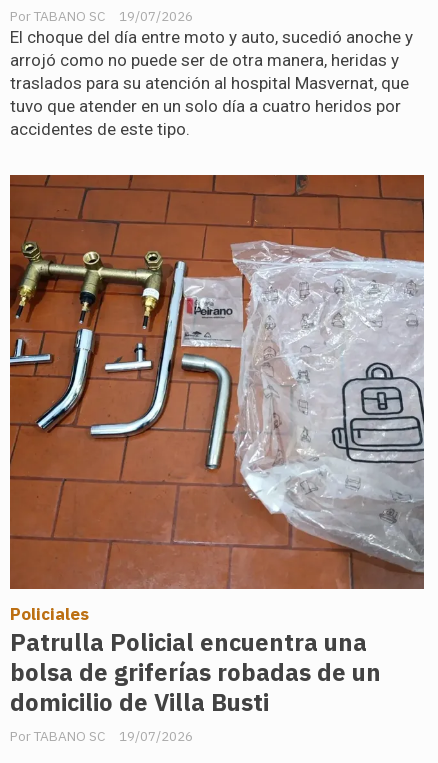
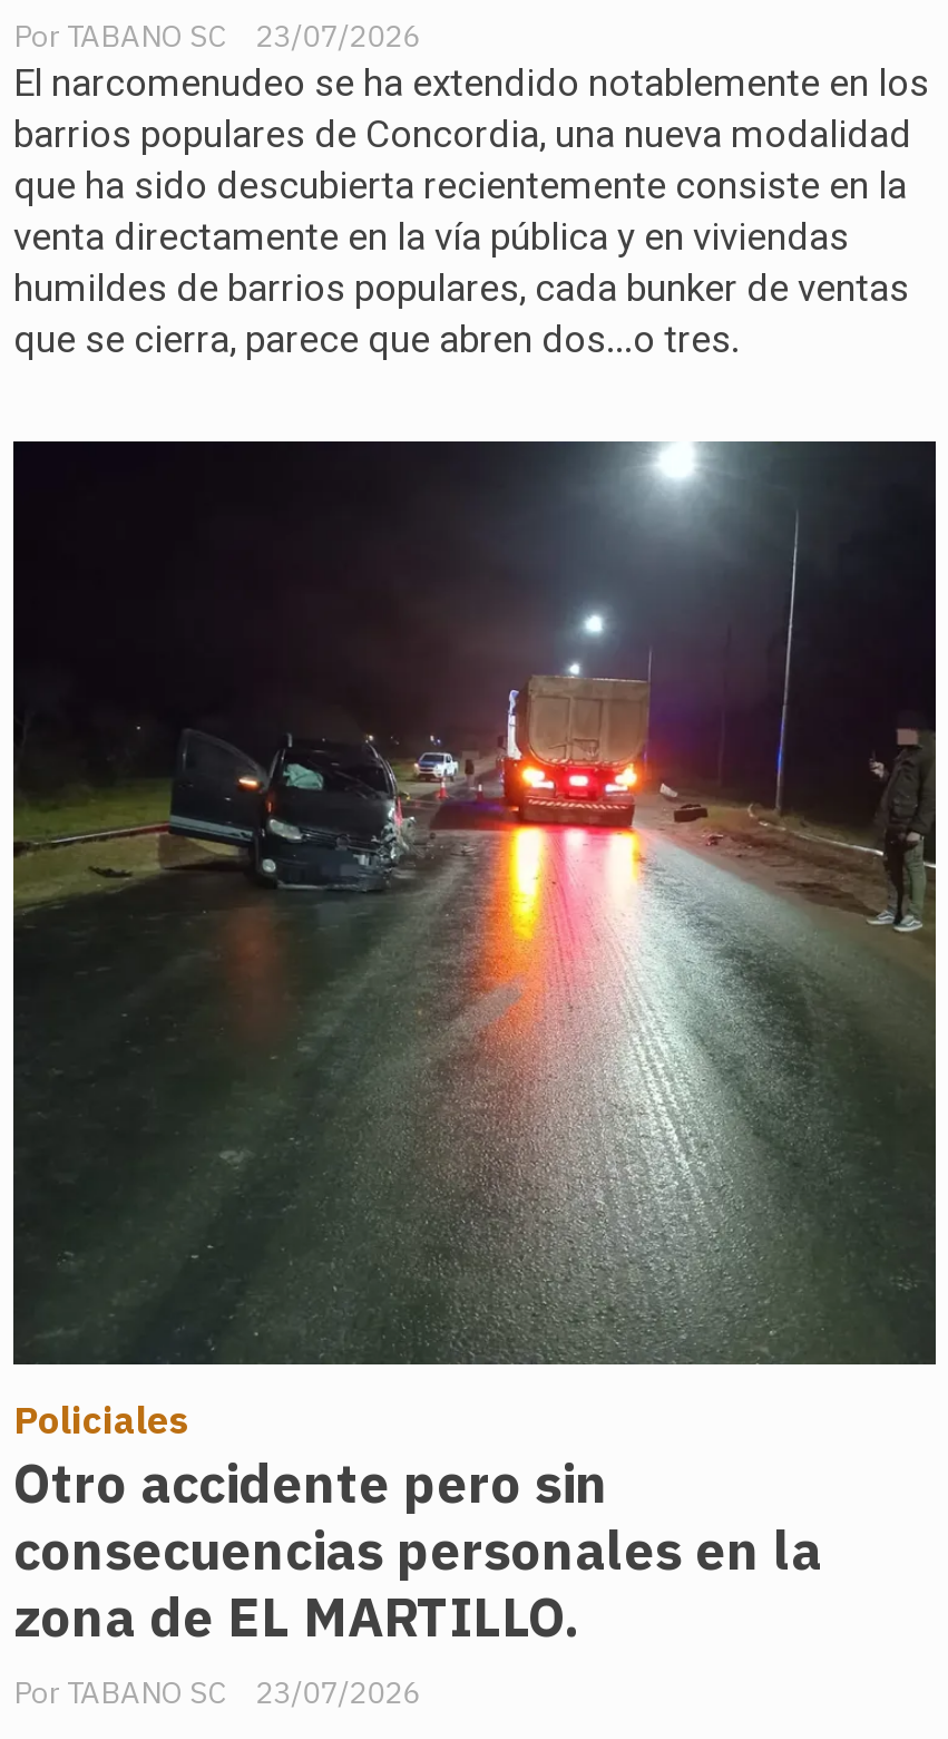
- 19/07/2026
- El choque del día entre moto y auto, sucedió anoche y
- arrojó como no puede ser de otra manera, heridas y
- traslados para su atención al hospital Masvernat, que
- tuvo que atender en un solo día a cuatro heridos por
- accidentes de este tipo.
+ 23/07/2026
+ El narcomenudeo se ha extendido notablemente en los
+ barrios populares de Concordia, una nueva modalidad
+ que ha sido descubierta recientemente consiste en la
+ venta directamente en la vía pública y en viviendas
+ humildes de barrios populares, cada bunker de ventas
+ que se cierra, parece que abren dos...o tres.

- [image]
- Patrulla Policial encuentra una
- bolsa de griferías robadas de un
- domicilio de Villa Busti
+ [image]
+ Otro accidente pero sin
+ consecuencias personales en la
+ zona de EL MARTILLO.

- TABANO SC 19/07/2026
+ TABANO SC 23/07/2026
